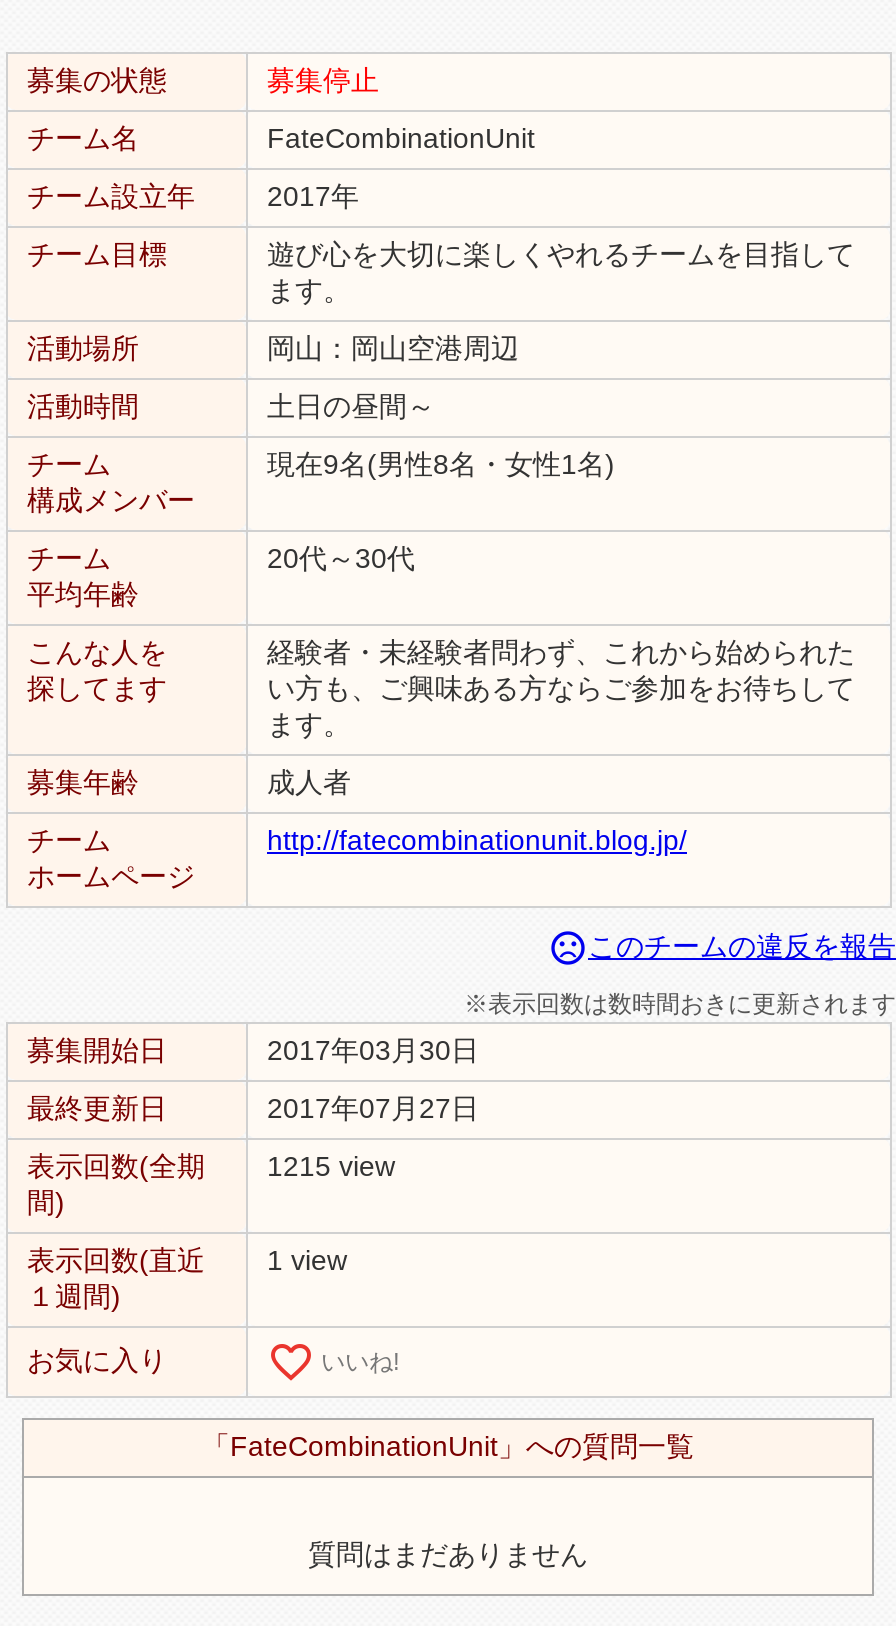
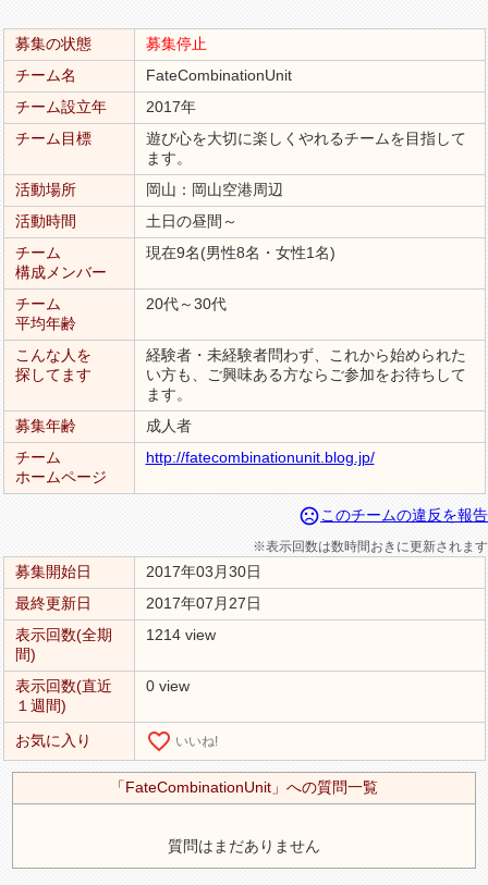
- 表示回数(全期 1215 view
+ 表示回数(全期 1214 view

- 表示回数(直近 1 view
+ 表示回数(直近 0 view
